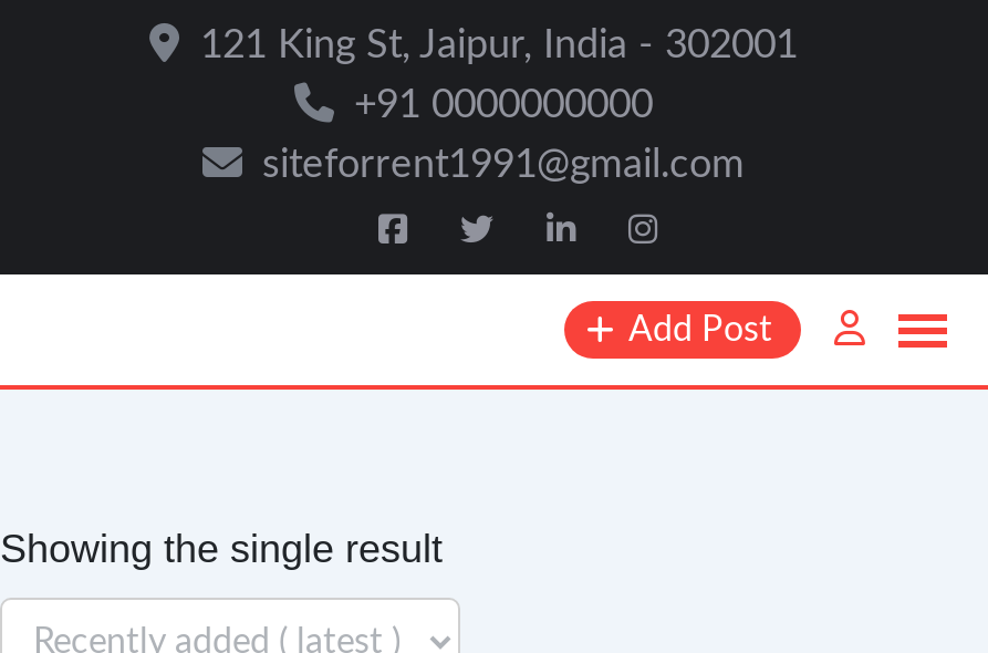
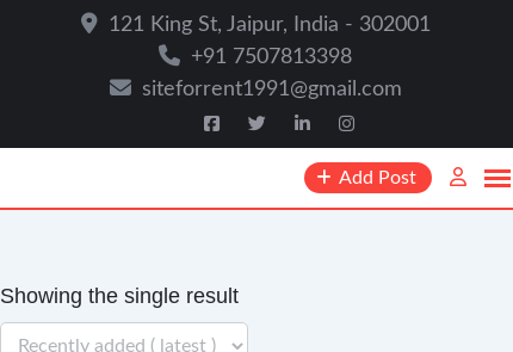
- +91 0000000000
+ +91 7507813398
